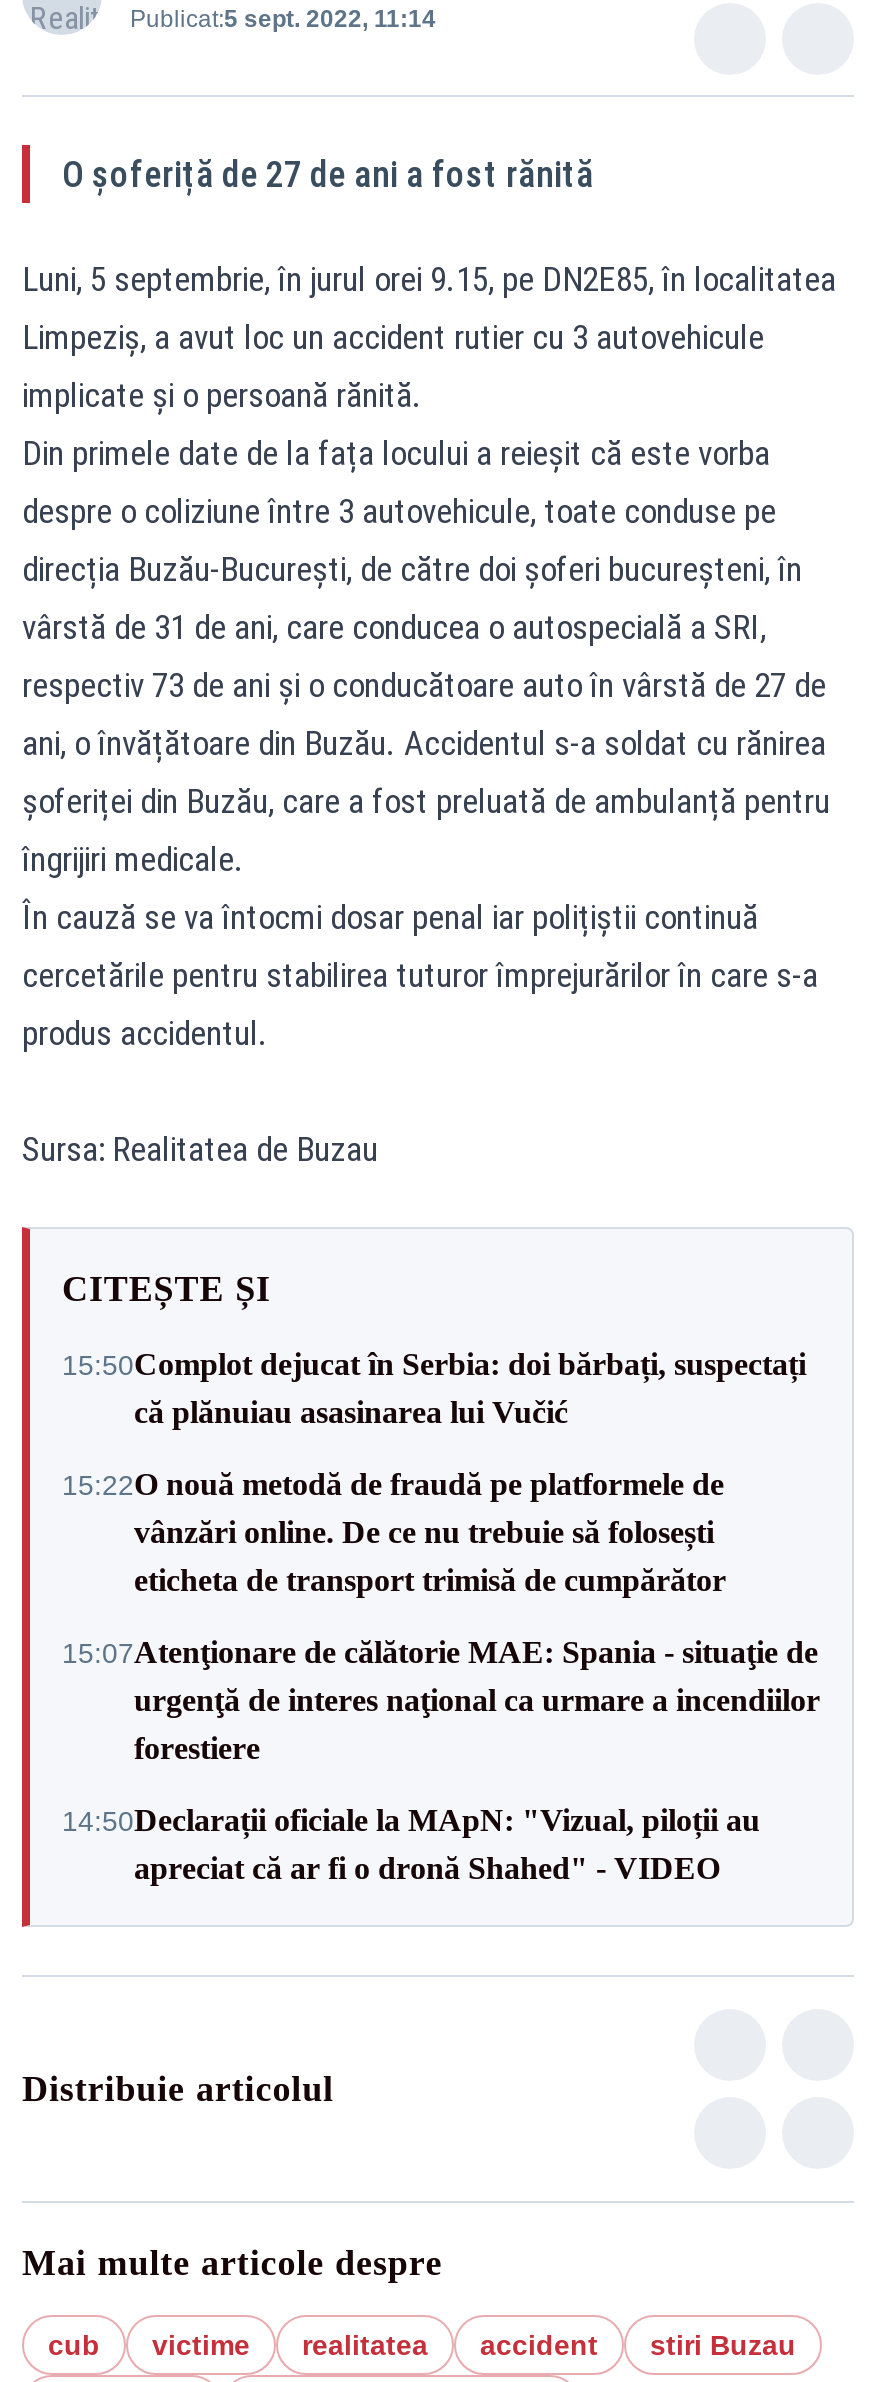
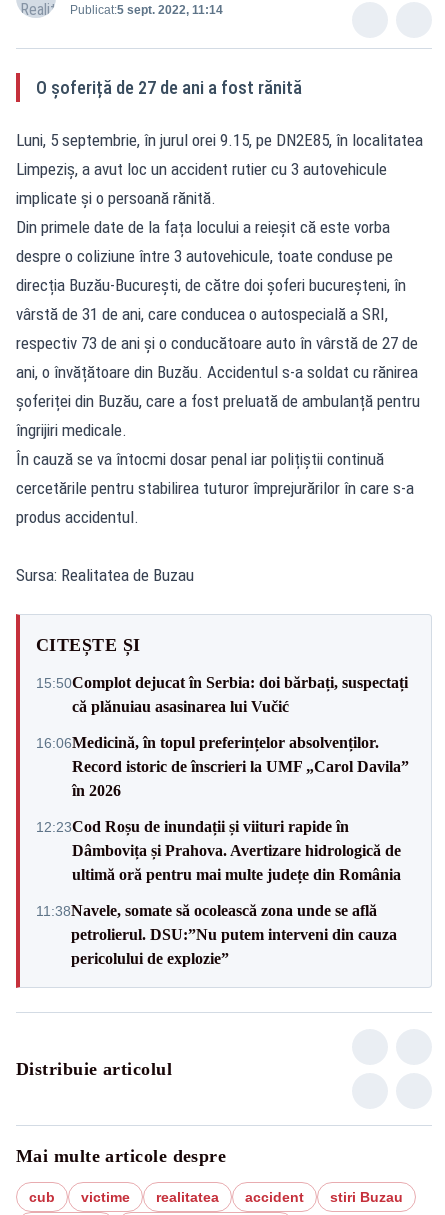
- 15:22O nouă metodă de fraudă pe platformele de
- vânzări online. De ce nu trebuie să folosești
- eticheta de transport trimisă de cumpărător
+ 16:06Medicină, în topul preferințelor absolvenților.
+ Record istoric de înscrieri la UMF „Carol Davila”
+ în 2026

- 15:07Atenţionare de călătorie MAE: Spania - situaţie de
- urgenţă de interes naţional ca urmare a incendiilor
- forestiere
+ 12:23Cod Roșu de inundații și viituri rapide în
+ Dâmbovița și Prahova. Avertizare hidrologică de
+ ultimă oră pentru mai multe județe din România

- 14:50Declarații oficiale la MApN: "Vizual, piloții au
- apreciat că ar fi o dronă Shahed" - VIDEO
+ 11:38Navele, somate să ocolească zona unde se află
+ petrolierul. DSU:”Nu putem interveni din cauza
+ pericolului de explozie”
